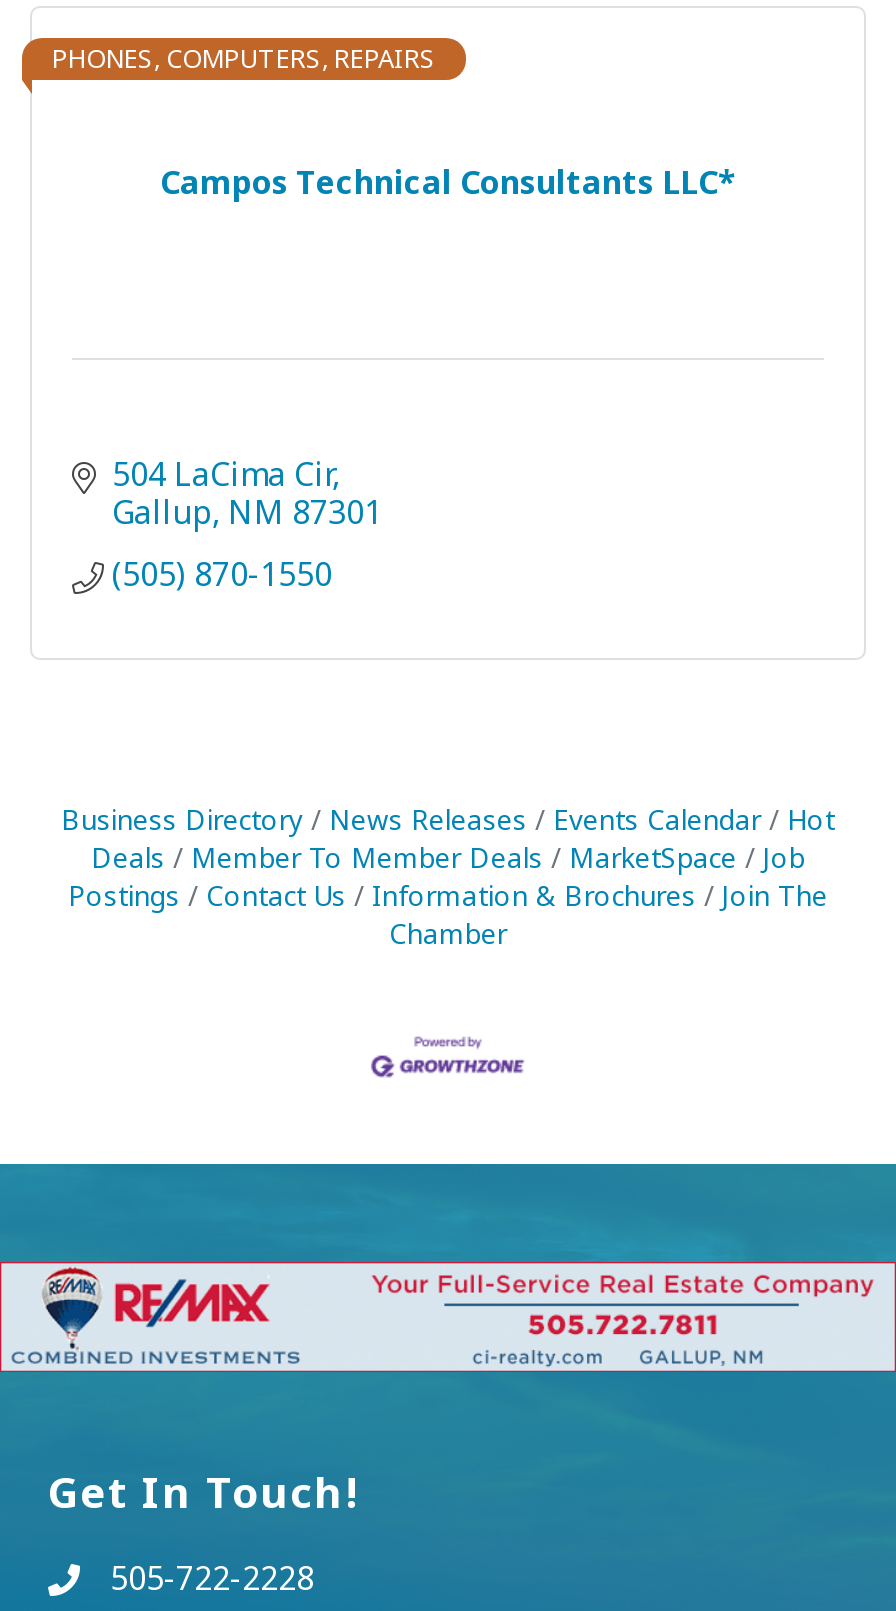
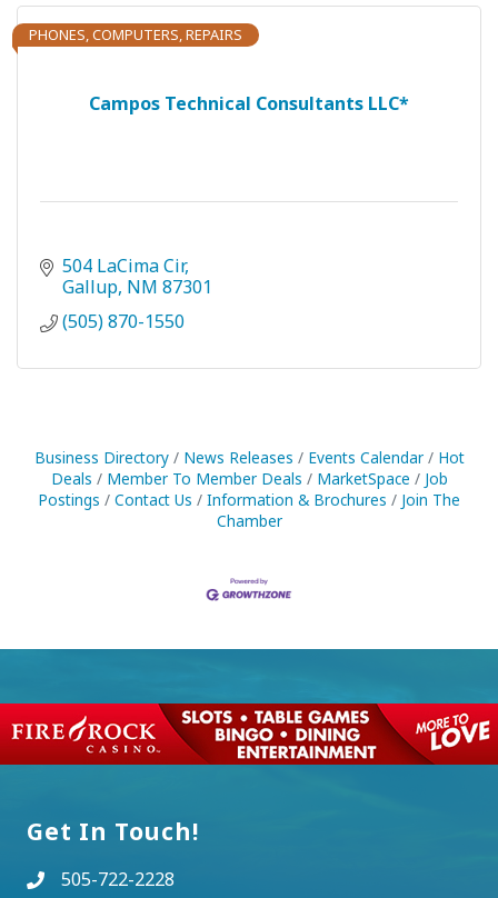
- [image]
+ [image]
